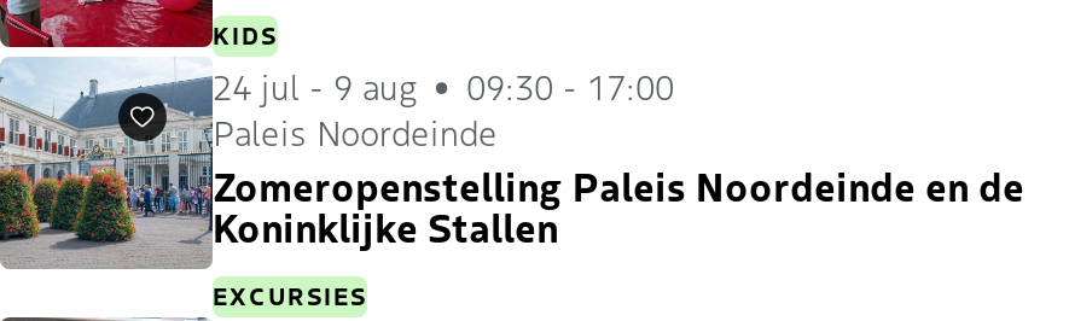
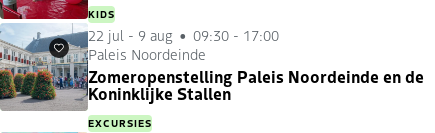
- 24 jul - 9 aug 09:30 - 17:00
+ 22 jul - 9 aug 09:30 - 17:00
